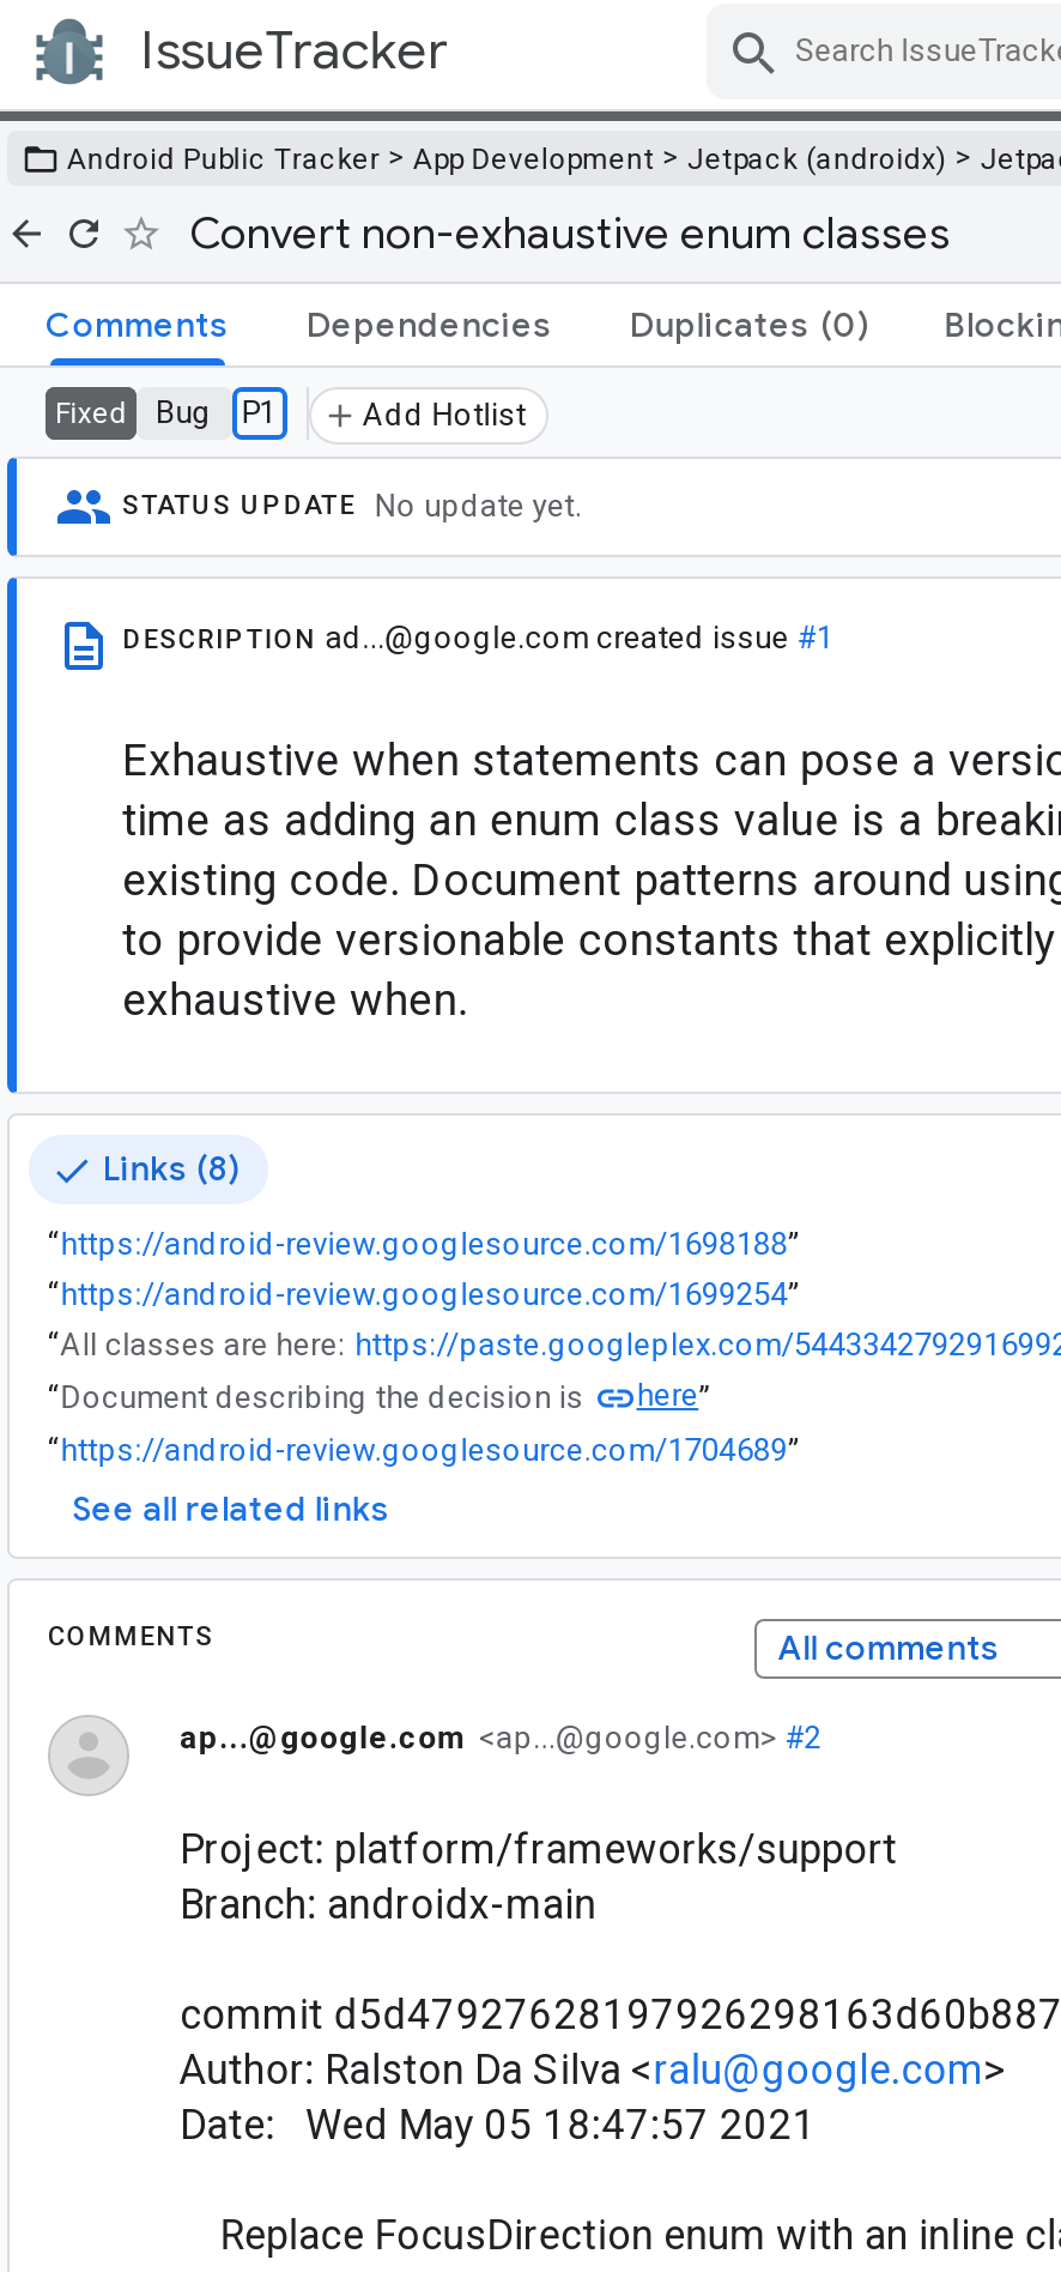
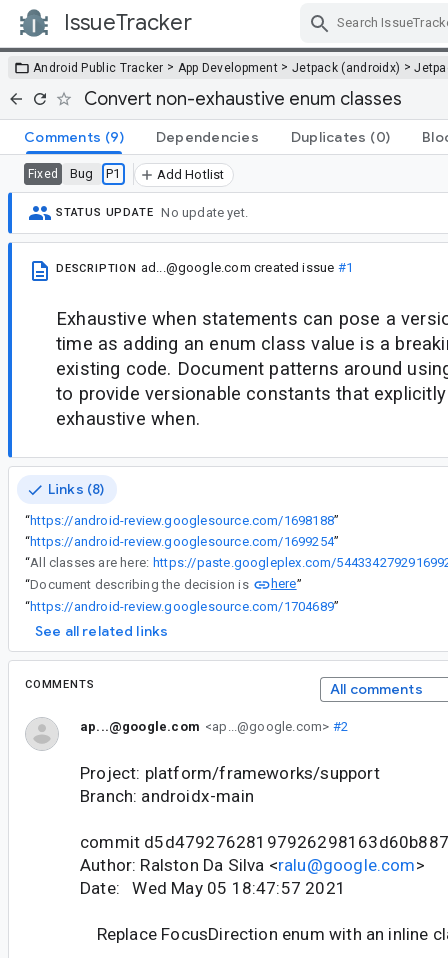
- Comments
+ Comments (9)
